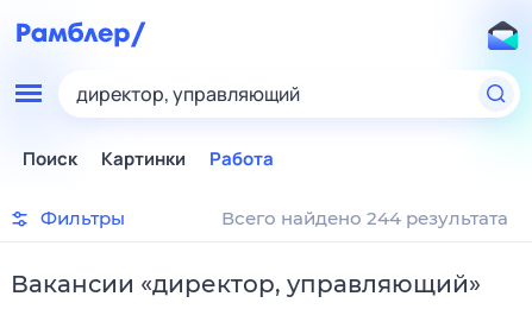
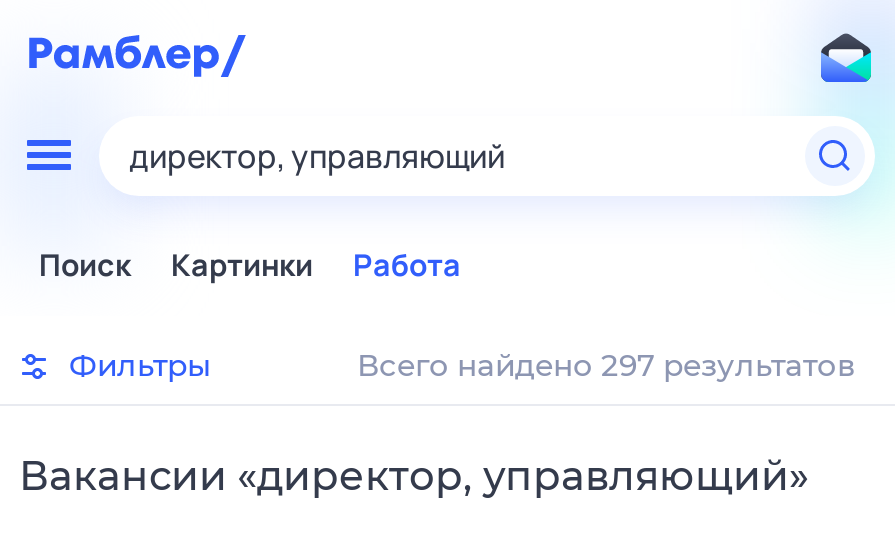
- Всего найдено 244 результата
+ Всего найдено 297 результатов
